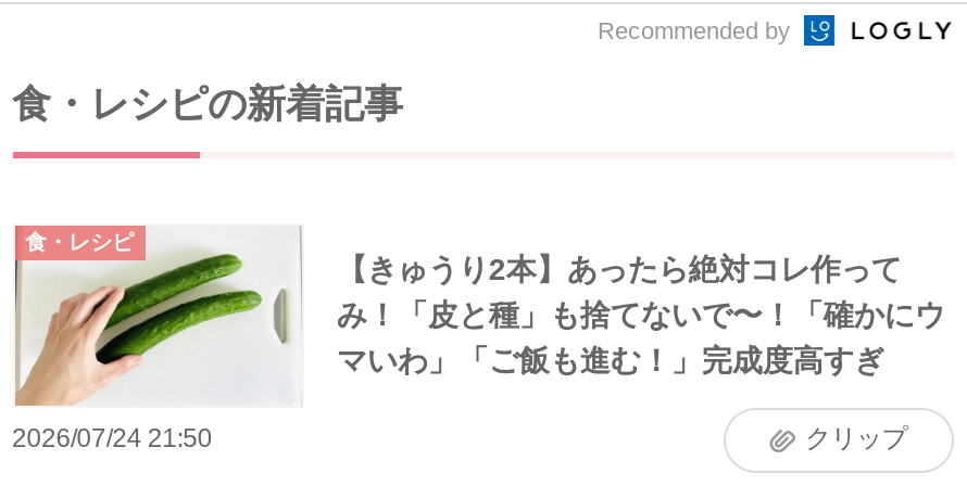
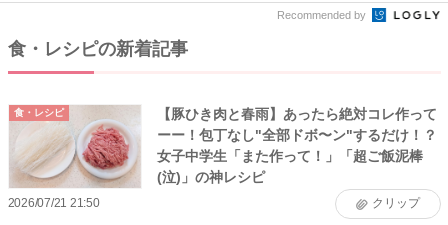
- [image]
- 2026/07/24 21:50
+ [image]
+ 2026/07/21 21:50

- 【きゅうり2本】あったら絶対コレ作って
- み！「皮と種」も捨てないで〜！「確かにウ
- マいわ」「ご飯も進む！」完成度高すぎ
+ 【豚ひき肉と春雨】あったら絶対コレ作って
+ ーー！包丁なし"全部ドボ〜ン"するだけ！？
+ 女子中学生「また作って！」「超ご飯泥棒
+ (泣)」の神レシピ
